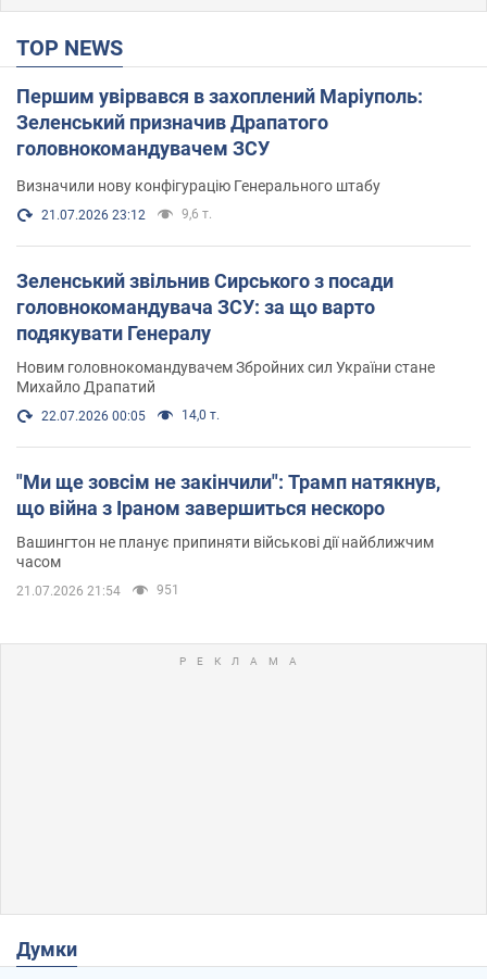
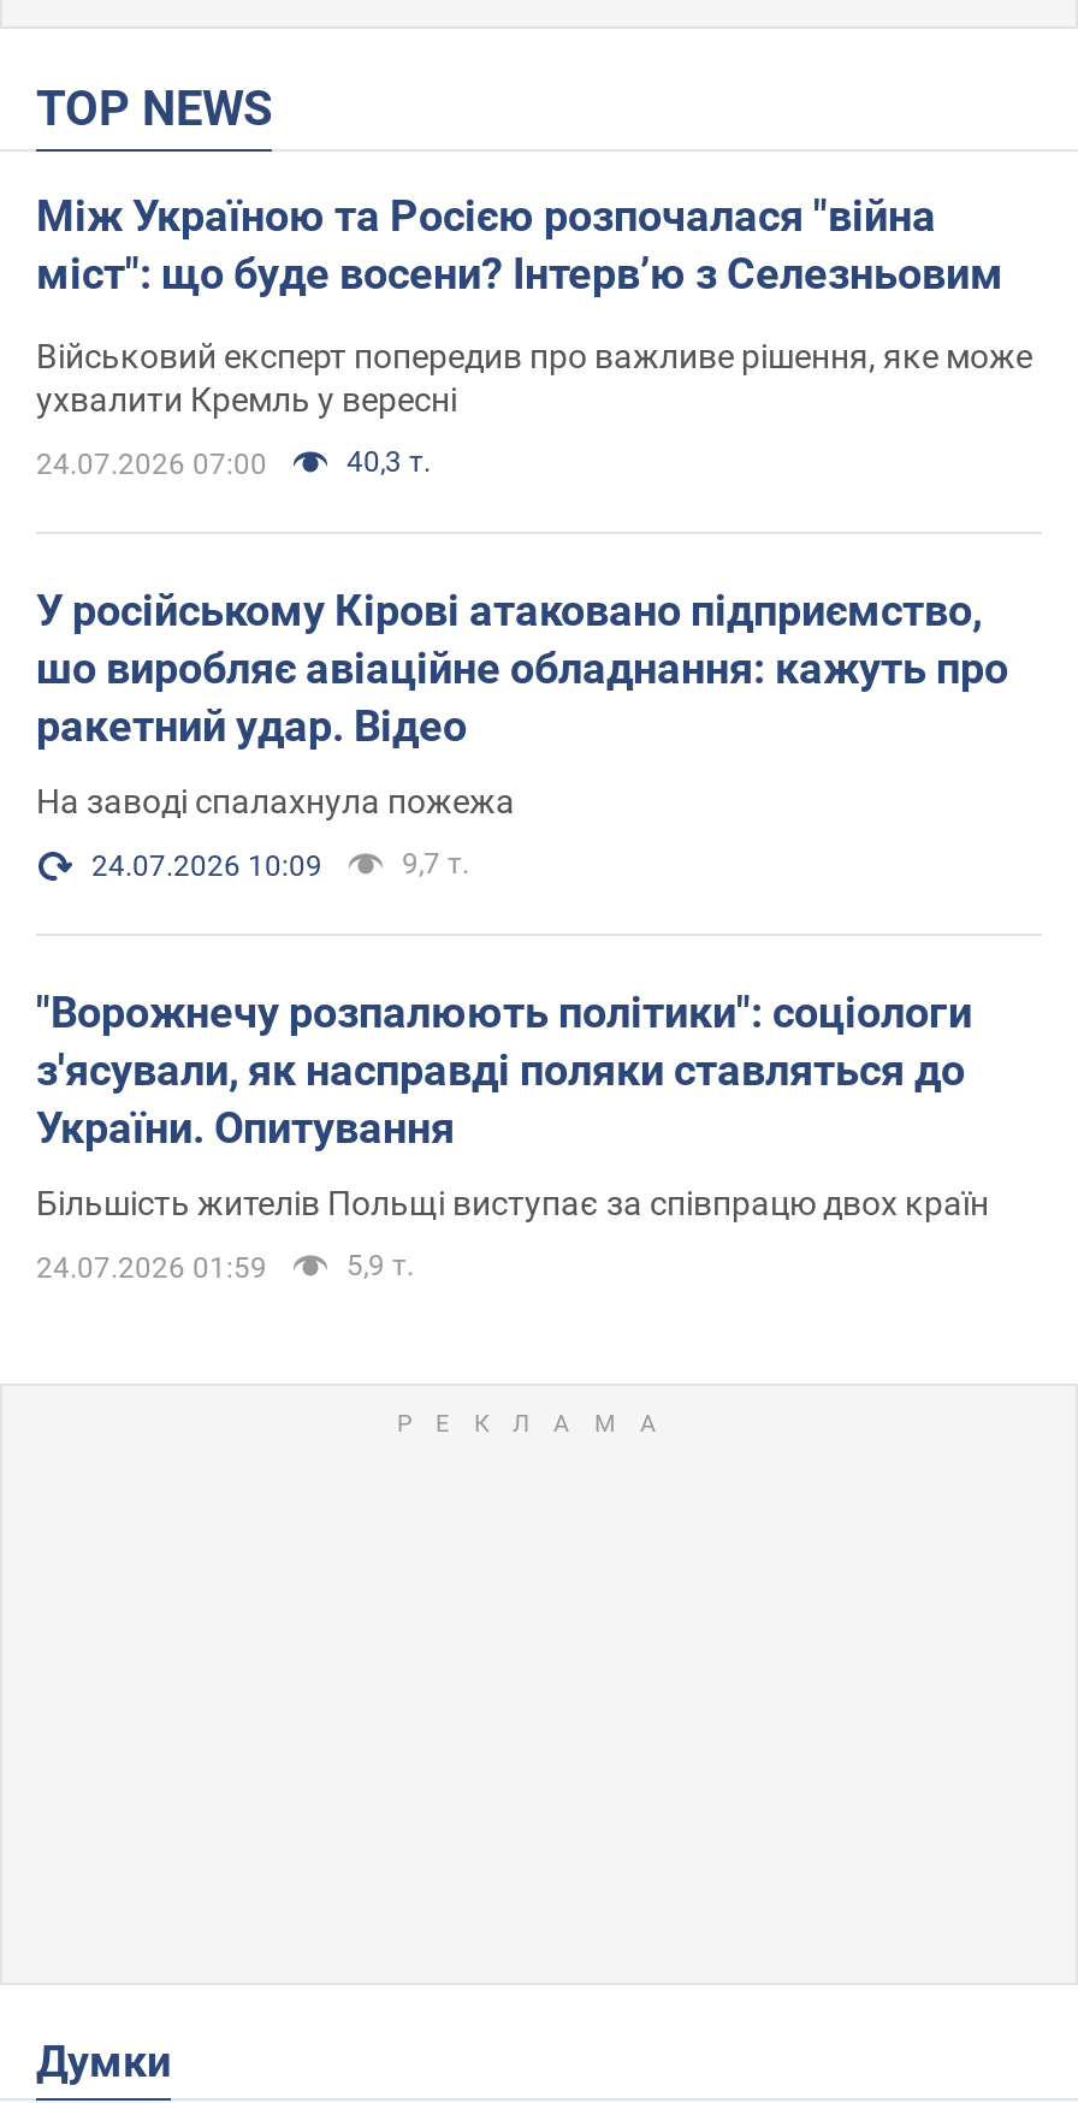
- Першим увірвався в захоплений Маріуполь:
- Зеленський призначив Драпатого
- головнокомандувачем ЗСУ
+ Між Україною та Росією розпочалася "війна
+ міст": що буде восени? Інтерв’ю з Селезньовим

- Визначили нову конфігурацію Генерального штабу
+ Військовий експерт попередив про важливе рішення, яке може
+ ухвалити Кремль у вересні

- 21.07.2026 23:12
- 9,6 т.
+ 24.07.2026 07:00
+ 40,3 т.

- Зеленський звільнив Сирського з посади
- головнокомандувача ЗСУ: за що варто
- подякувати Генералу
+ У російському Кірові атаковано підприємство,
+ шо виробляє авіаційне обладнання: кажуть про
+ ракетний удар. Відео

- Новим головнокомандувачем Збройних сил України стане
- Михайло Драпатий
+ На заводі спалахнула пожежа

- 22.07.2026 00:05
- 14,0 т.
+ 24.07.2026 10:09
+ 9,7 т.

- "Ми ще зовсім не закінчили": Трамп натякнув,
- що війна з Іраном завершиться нескоро
+ "Ворожнечу розпалюють політики": соціологи
+ з'ясували, як насправді поляки ставляться до
+ України. Опитування

- Вашингтон не планує припиняти військові дії найближчим
- часом
+ Більшість жителів Польщі виступає за співпрацю двох країн

- 21.07.2026 21:54
- 951
+ 24.07.2026 01:59
+ 5,9 т.
